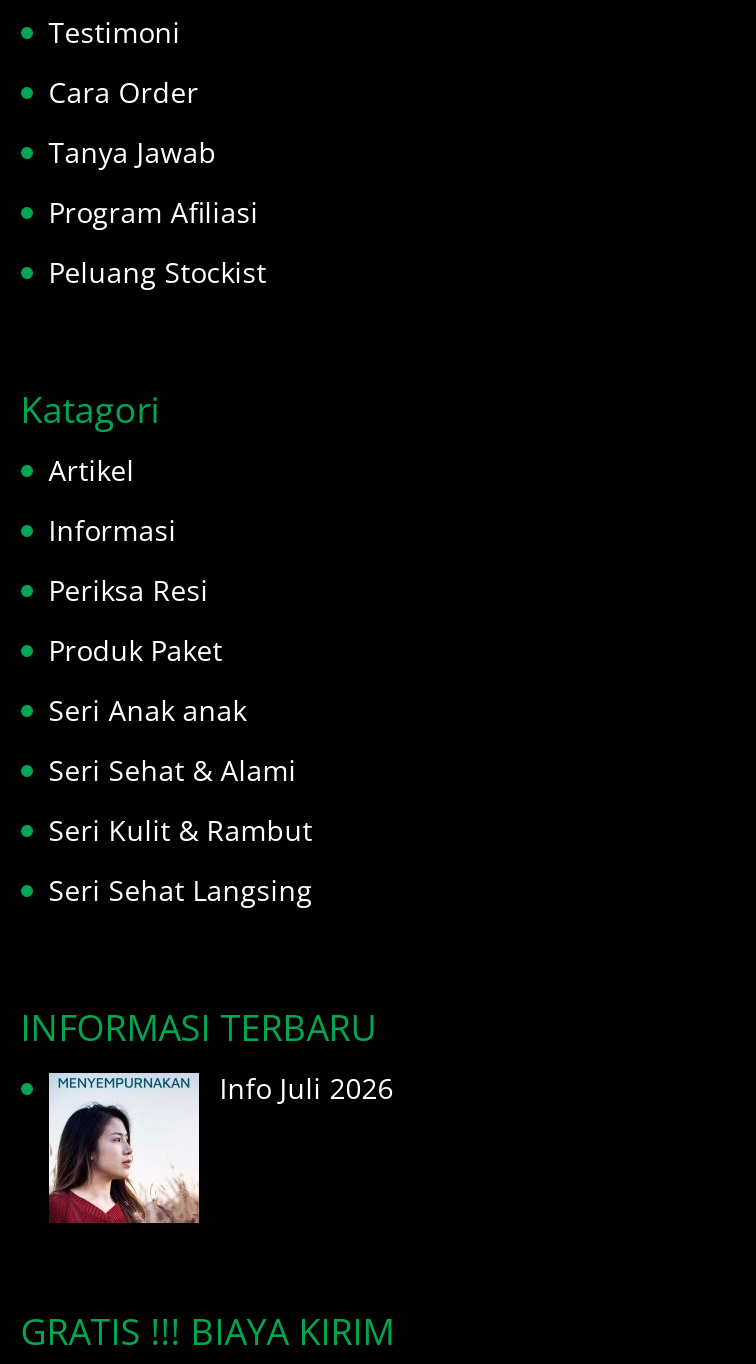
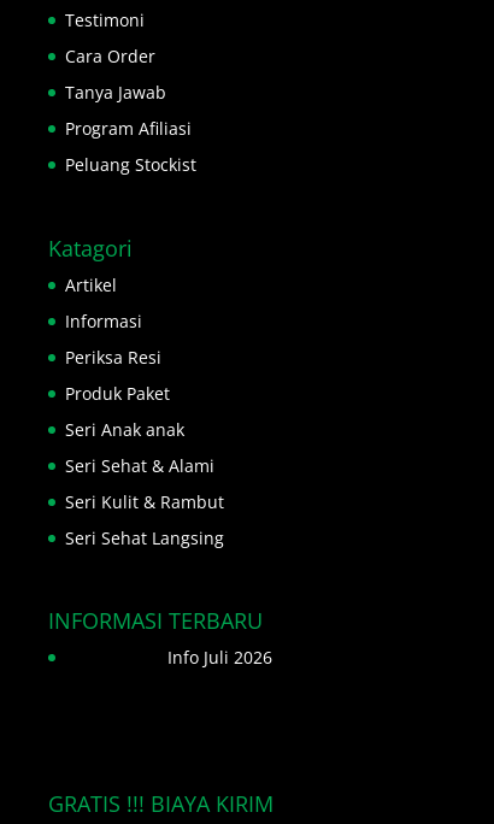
- [image]
